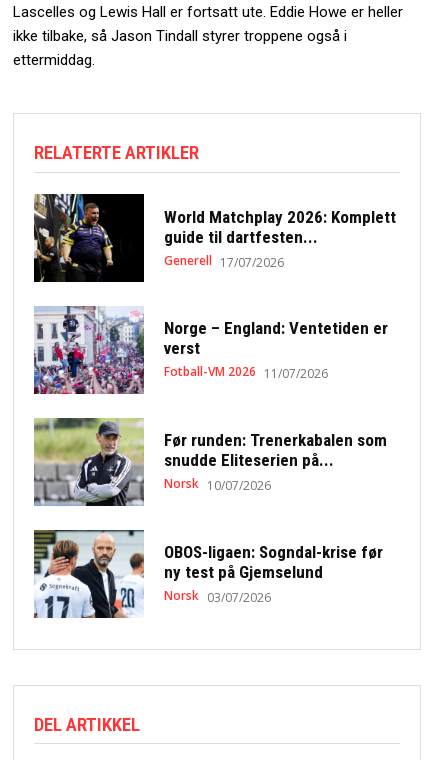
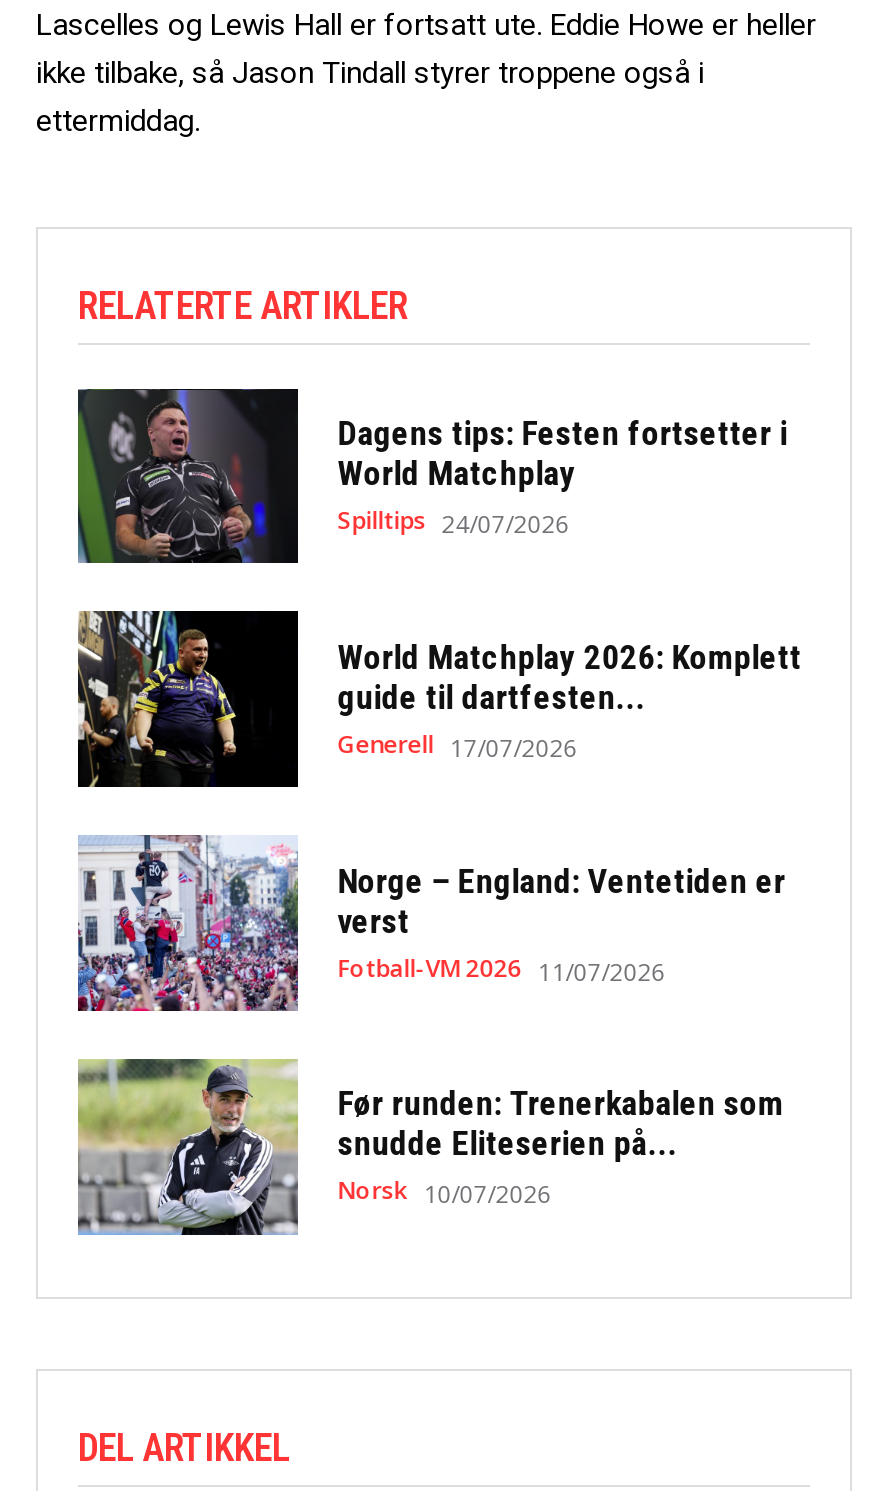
+ [image]
+ Dagens tips: Festen fortsetter i
+ World Matchplay
+ Spilltips 24/07/2026

moved down: [image] | World Matchplay 2026: Komplett | guide til dartfesten... | ... | snudde Eliteserien på... | Norsk 10/07/2026

- [image]
- OBOS-ligaen: Sogndal-krise før
- ny test på Gjemselund
- Norsk 03/07/2026
